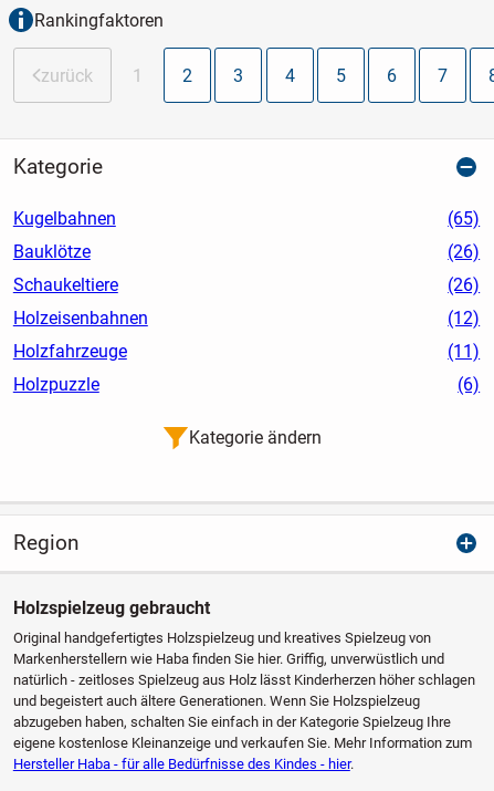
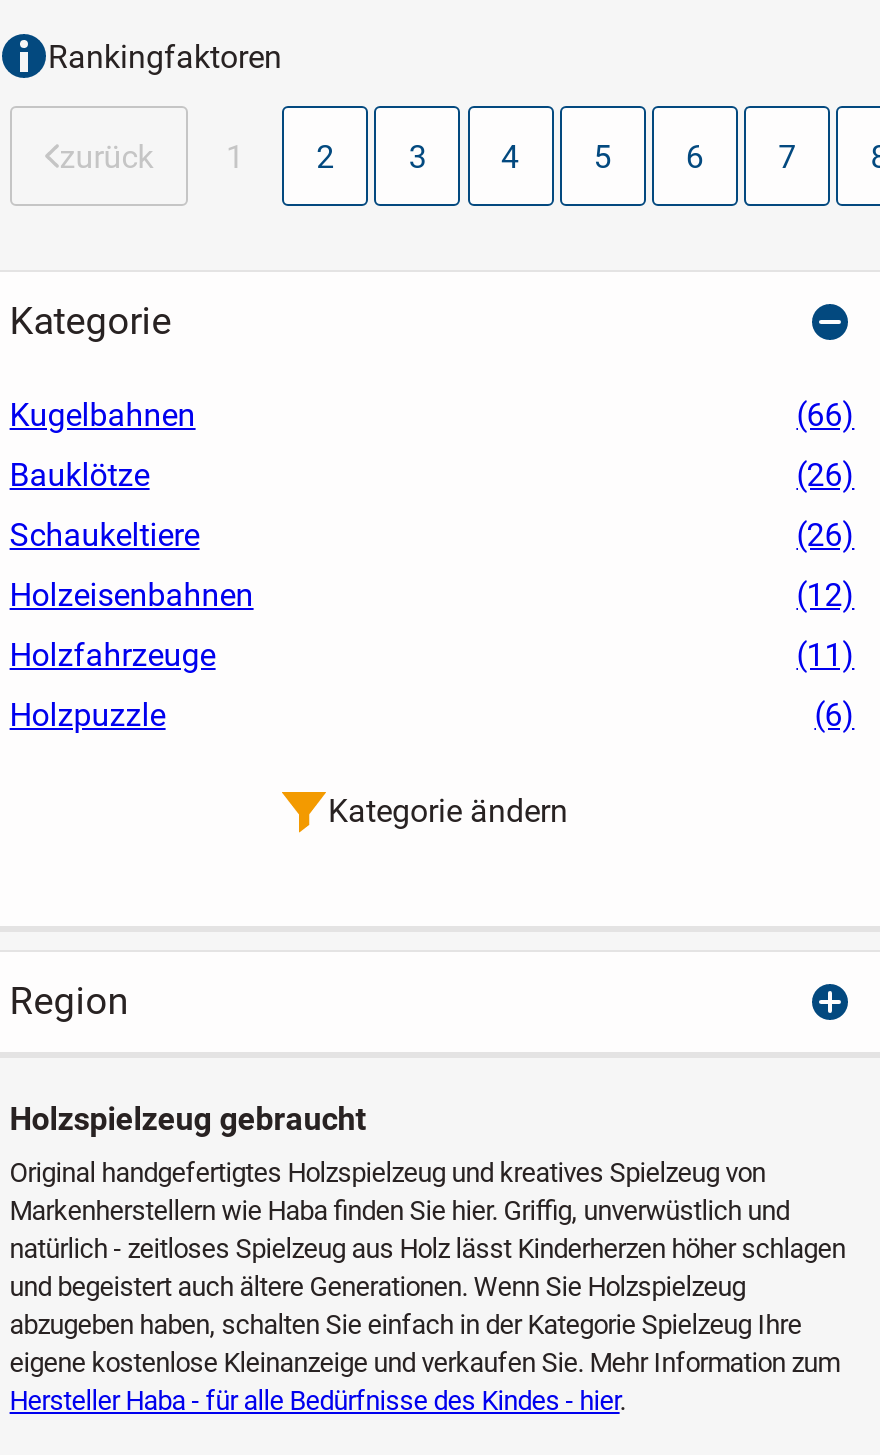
- (65)
+ (66)
